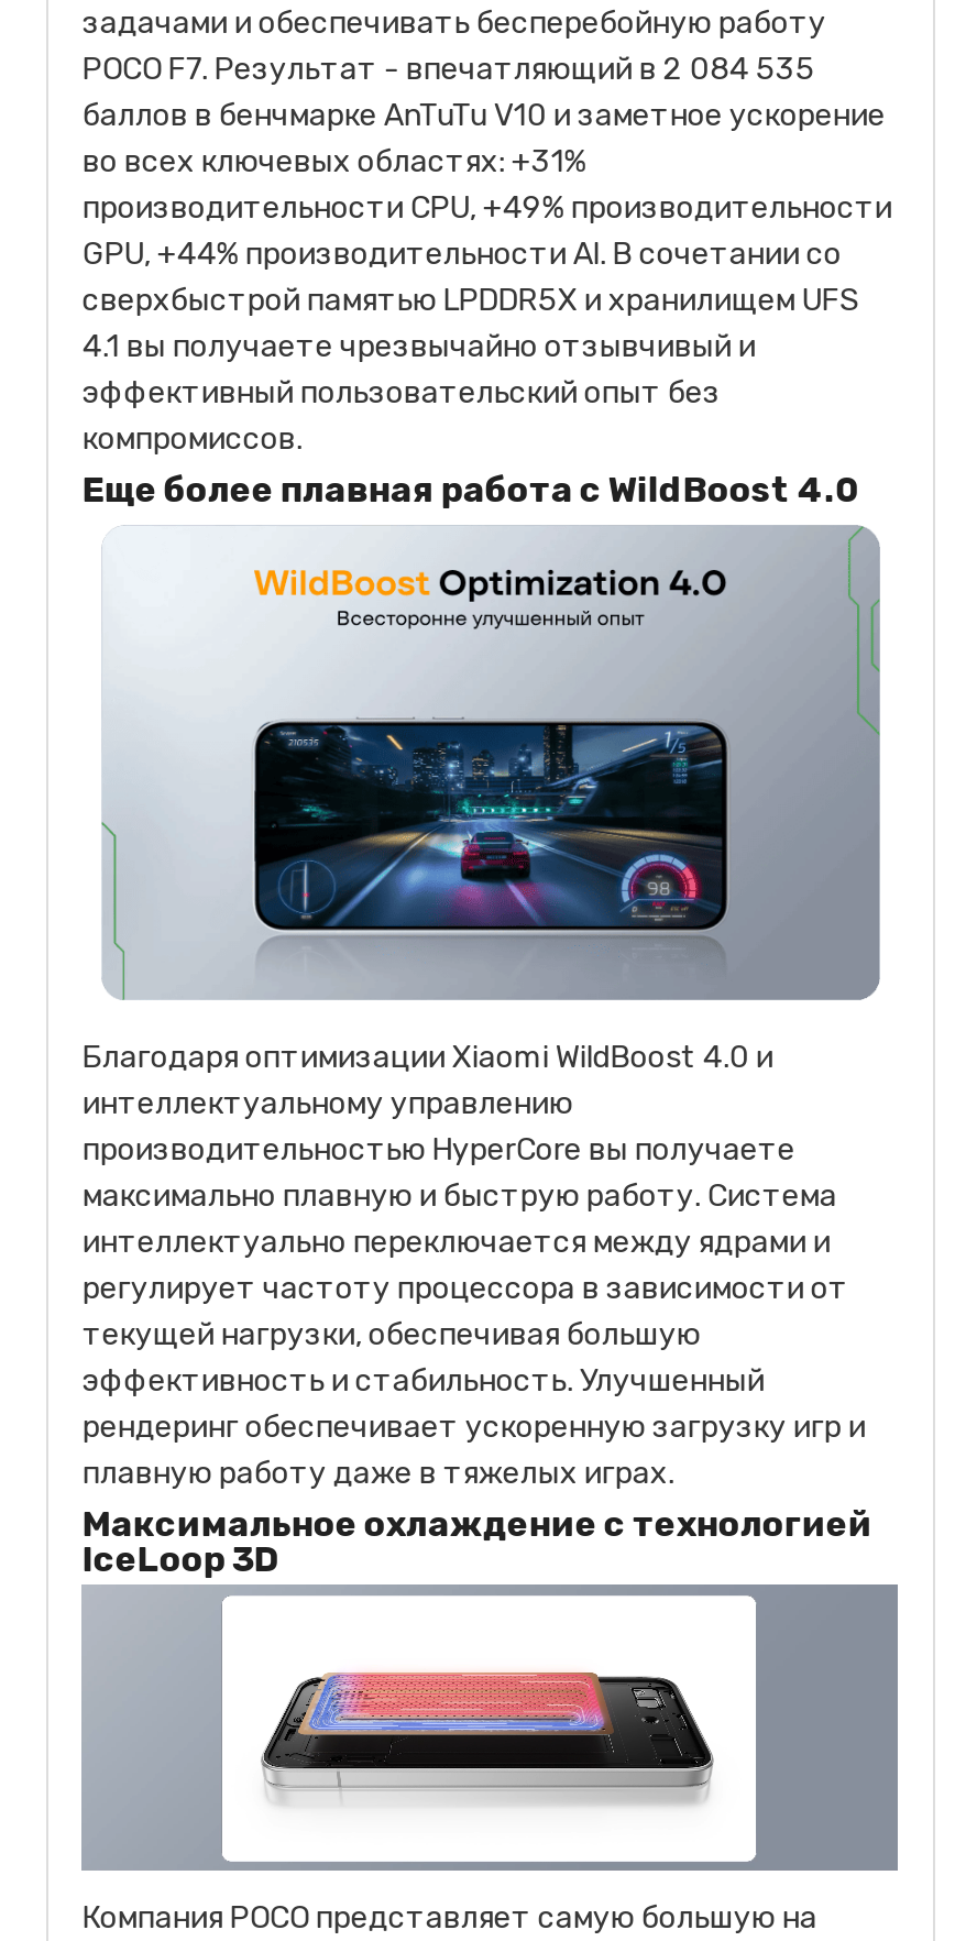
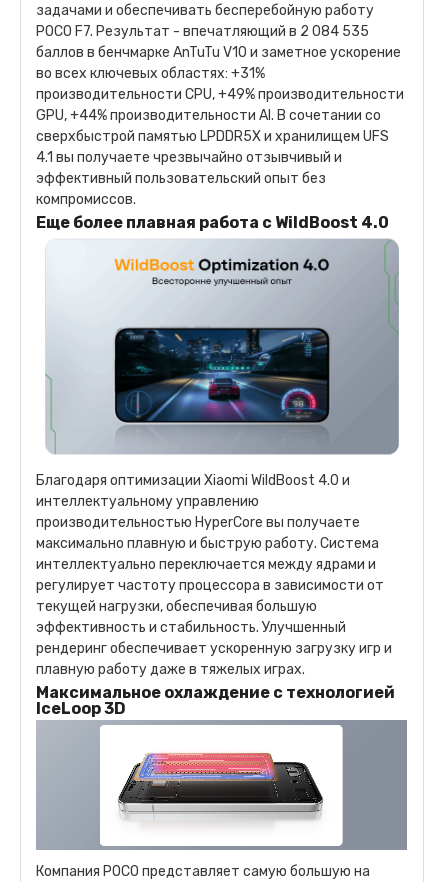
- [image]
+ [image]
